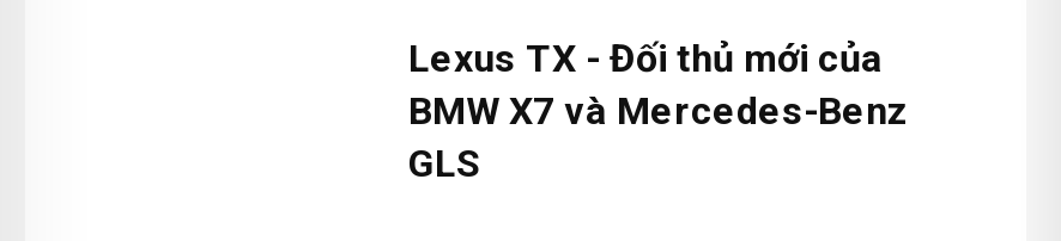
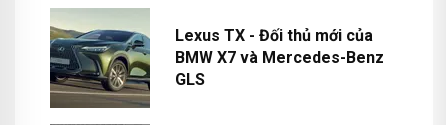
+ [image]
